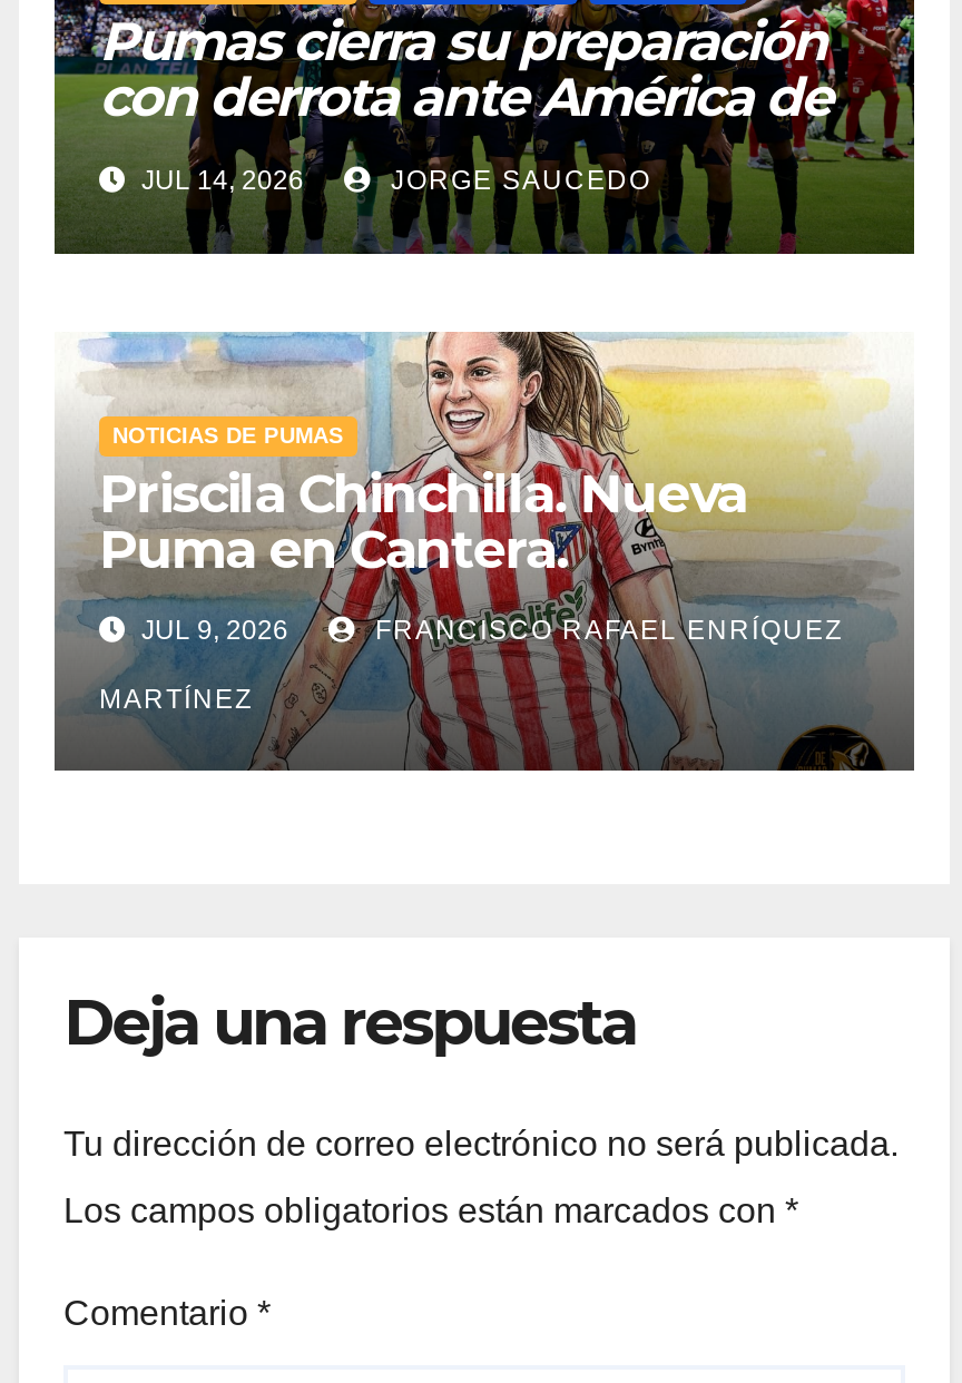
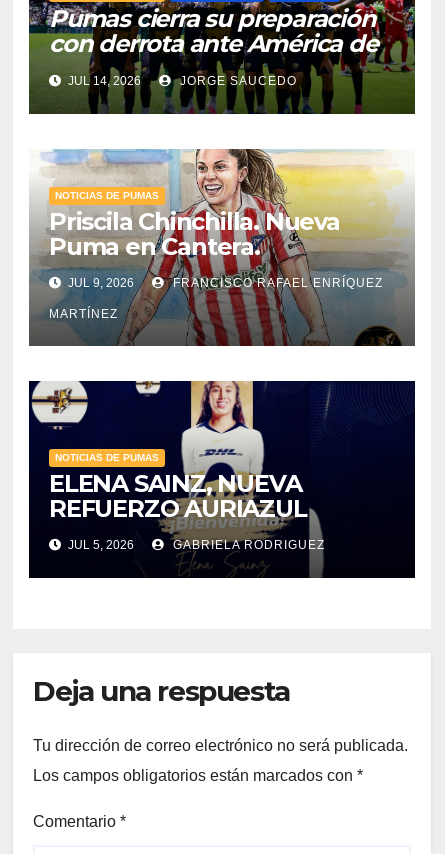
+ [image]
+ NOTICIAS DE PUMAS
+ ELENA SAINZ, NUEVA
+ REFUERZO AURIAZUL
+ JUL 5, 2026
+ GABRIELA RODRIGUEZ
